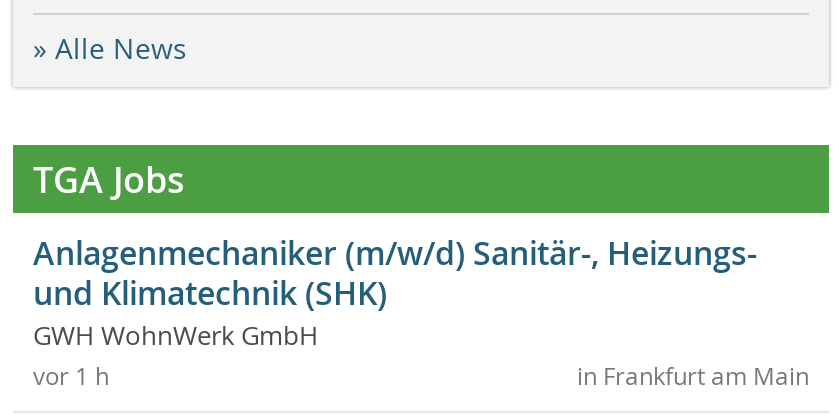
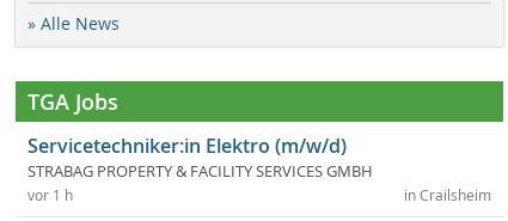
- Anlagenmechaniker (m/w/d) Sanitär-, Heizungs-
- und Klimatechnik (SHK)
- GWH WohnWerk GmbH
- in Frankfurt am Main
+ Servicetechniker:in Elektro (m/w/d)
+ STRABAG PROPERTY & FACILITY SERVICES GMBH
+ in Crailsheim
